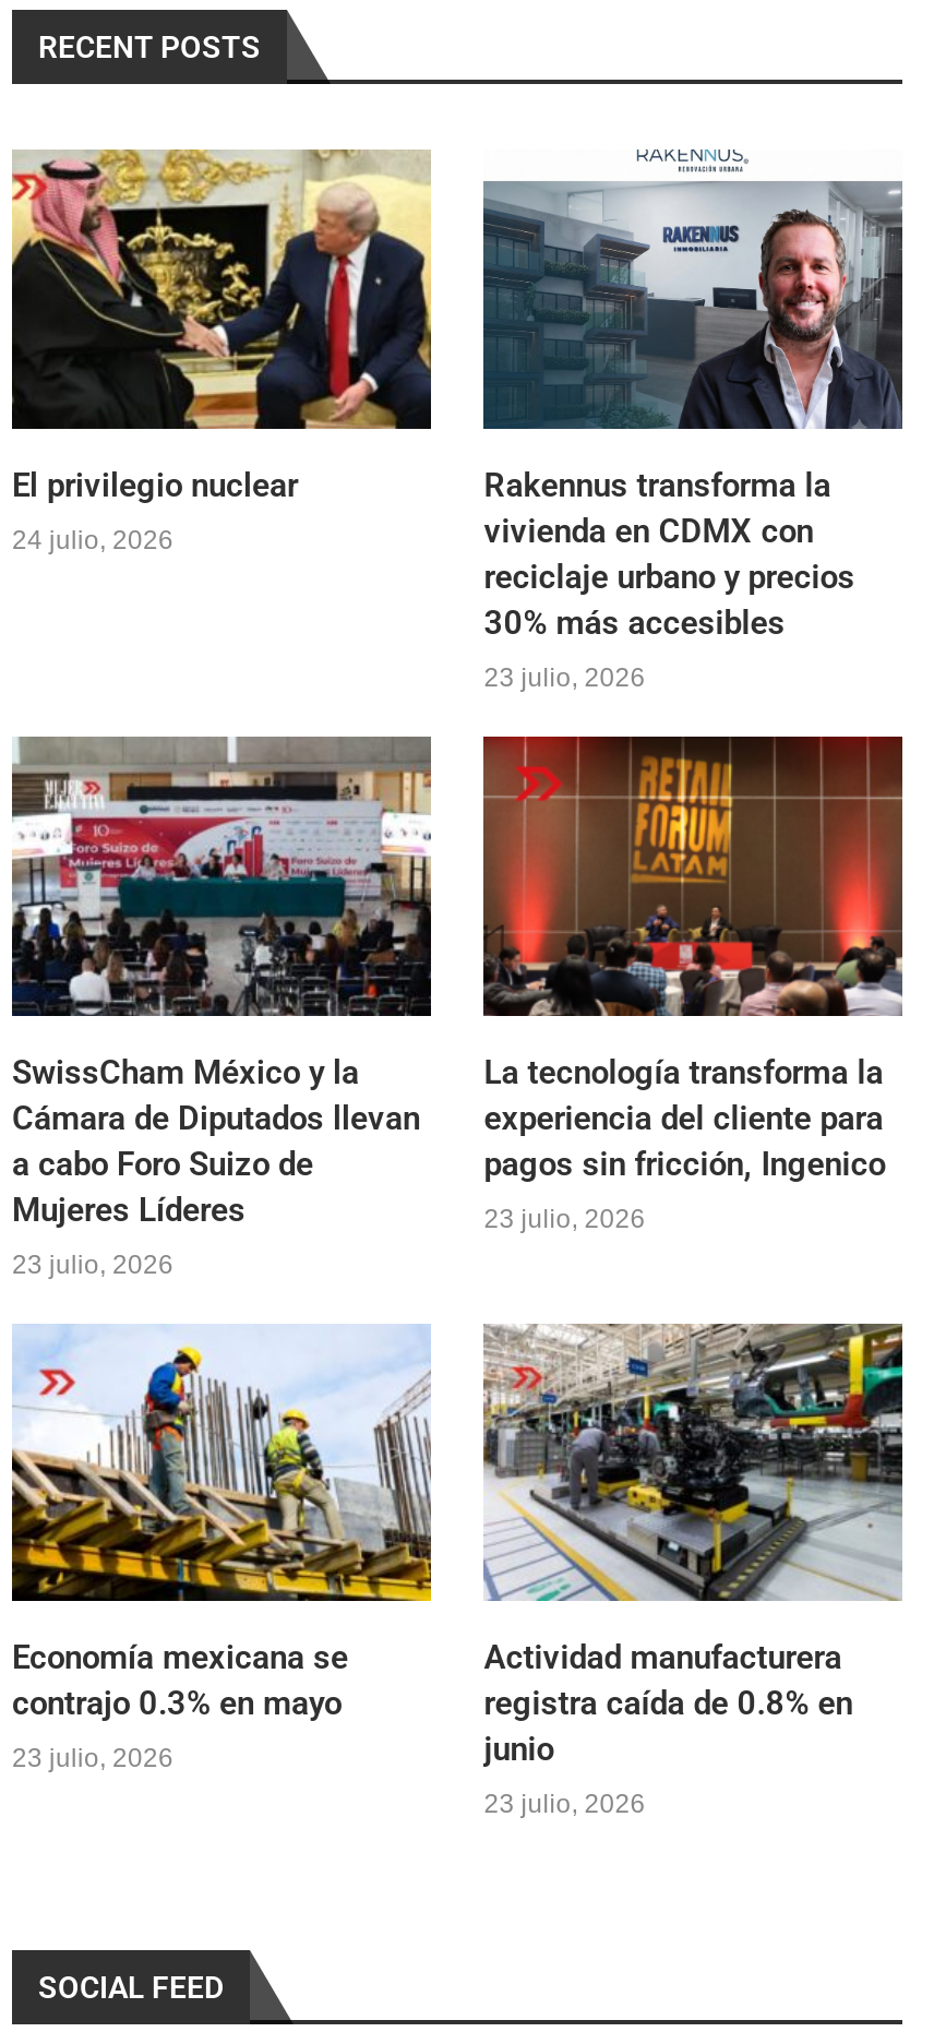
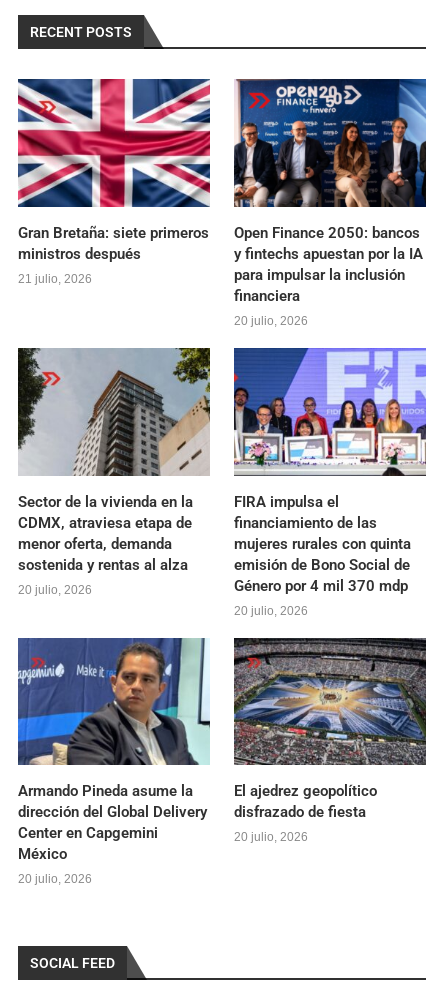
- [image]
+ [image]

- [image]
+ [image]

- El privilegio nuclear
+ Gran Bretaña: siete primeros
+ ministros después

- Rakennus transforma la
- vivienda en CDMX con
- reciclaje urbano y precios
- 30% más accesibles
+ Open Finance 2050: bancos
+ y fintechs apuestan por la IA
+ para impulsar la inclusión
+ financiera

- 24 julio, 2026
+ 21 julio, 2026

- 23 julio, 2026
+ 20 julio, 2026

- [image]
- SwissCham México y la
- Cámara de Diputados llevan
- a cabo Foro Suizo de
- Mujeres Líderes
+ [image]
+ Sector de la vivienda en la
+ CDMX, atraviesa etapa de
+ menor oferta, demanda
+ sostenida y rentas al alza

- [image]
- La tecnología transforma la
- experiencia del cliente para
- pagos sin fricción, Ingenico
+ [image]
+ FIRA impulsa el
+ financiamiento de las
+ mujeres rurales con quinta
+ emisión de Bono Social de
+ Género por 4 mil 370 mdp

- 23 julio, 2026
+ 20 julio, 2026

- 23 julio, 2026
+ 20 julio, 2026

- [image]
- Economía mexicana se
- contrajo 0.3% en mayo
+ [image]
+ Armando Pineda asume la
+ dirección del Global Delivery
+ Center en Capgemini
+ México

- [image]
- Actividad manufacturera
- registra caída de 0.8% en
- junio
+ [image]
+ El ajedrez geopolítico
+ disfrazado de fiesta

- 23 julio, 2026
+ 20 julio, 2026

- 23 julio, 2026
+ 20 julio, 2026
